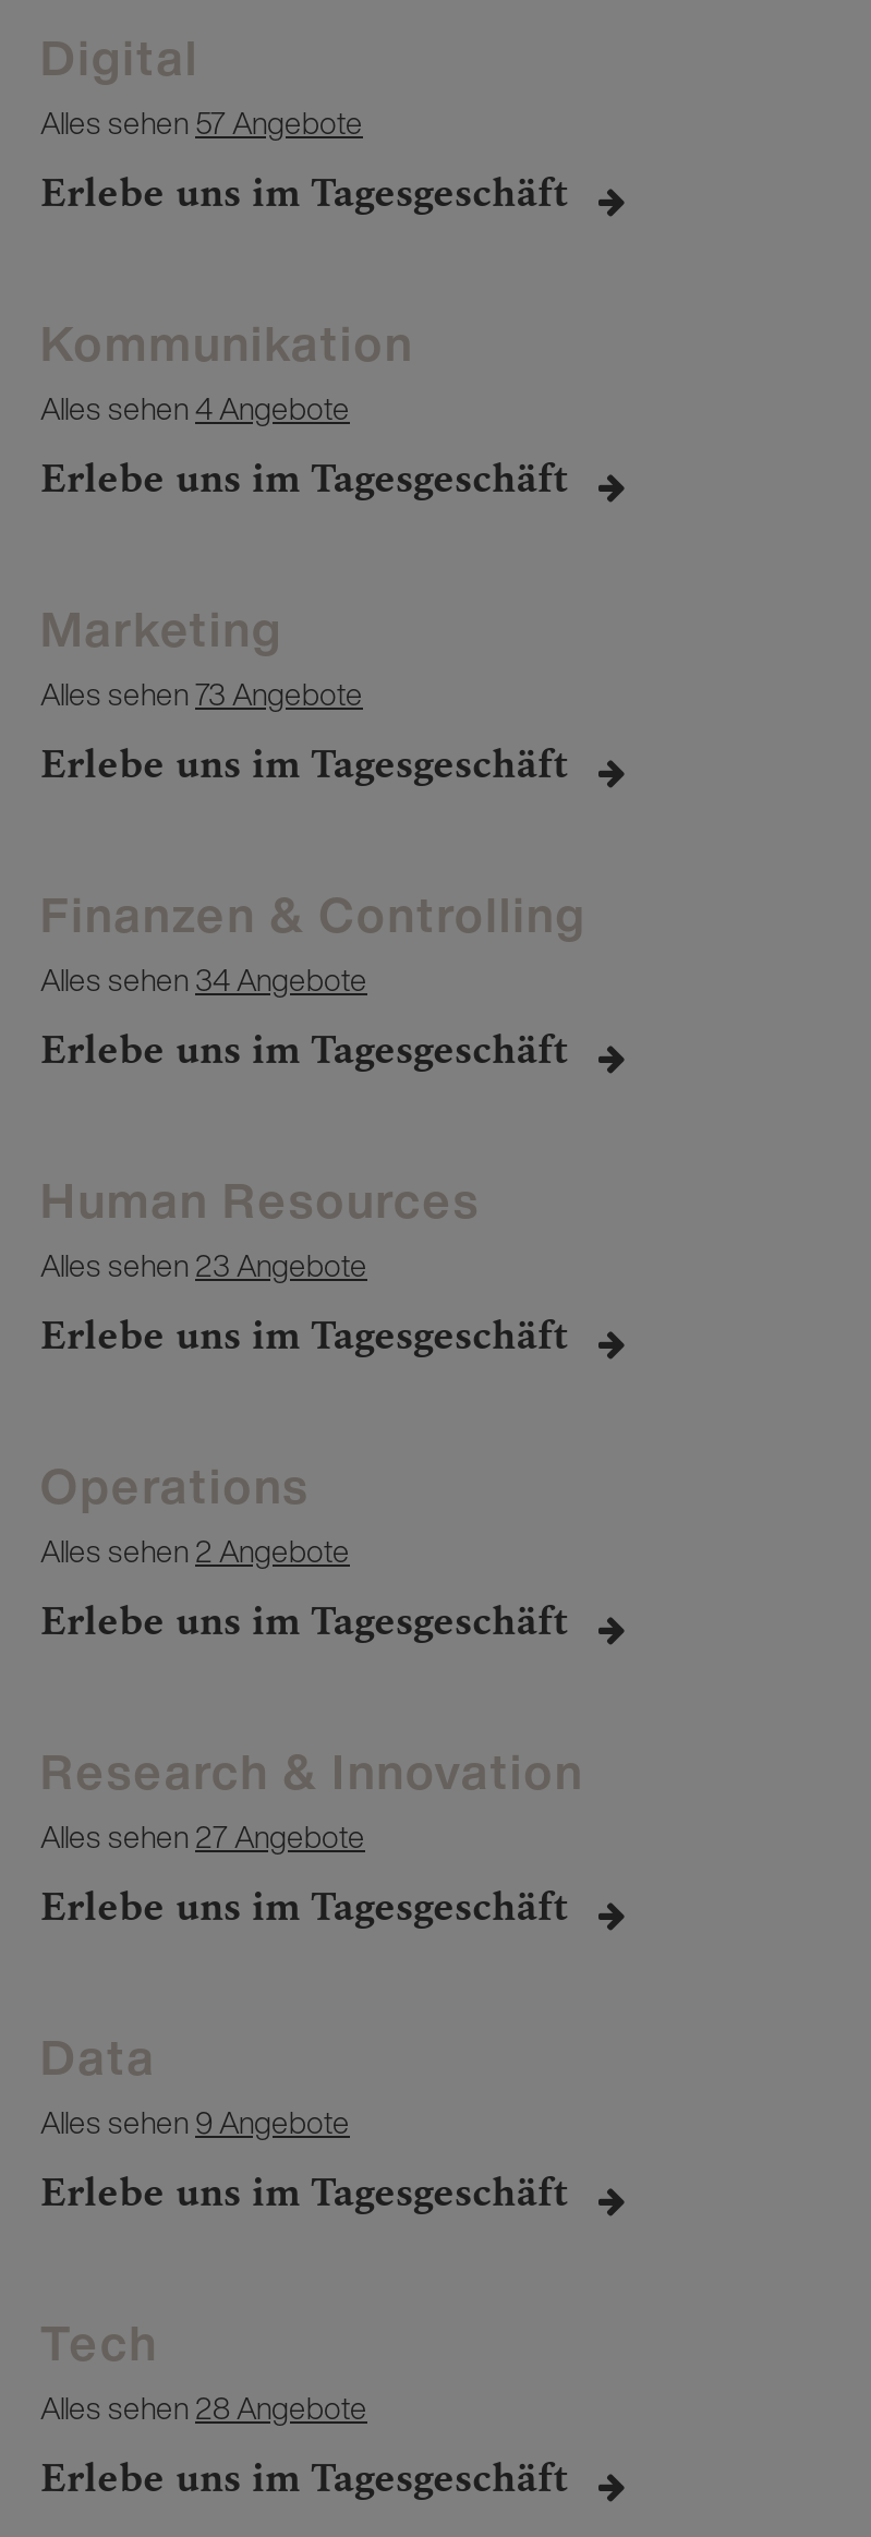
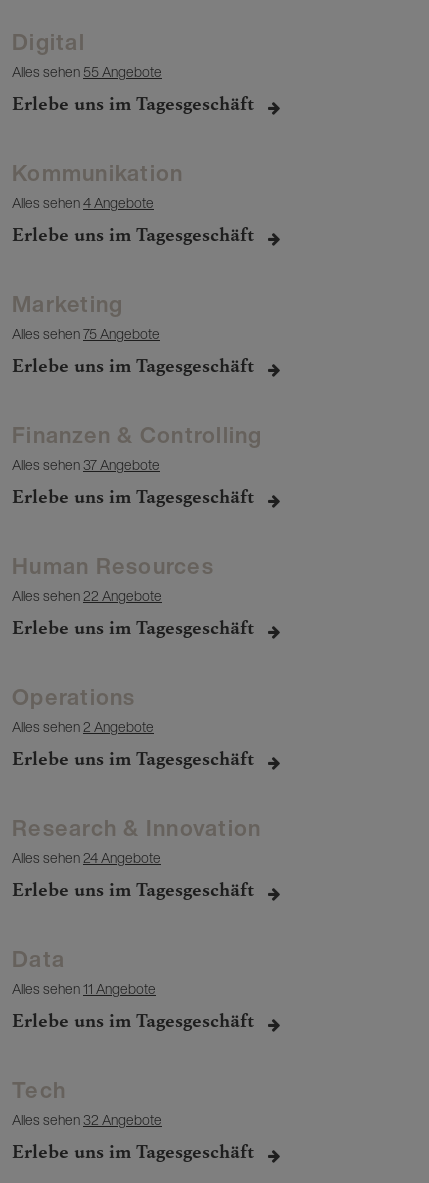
- Alles sehen 57 Angebote
+ Alles sehen 55 Angebote

- Alles sehen73 Angebote
+ Alles sehen75 Angebote

- Alles sehen 34 Angebote
+ Alles sehen 37 Angebote

- Alles sehen 23 Angebote
+ Alles sehen 22 Angebote

- Alles sehen 27 Angebote
+ Alles sehen 24 Angebote

- Alles sehen 9 Angebote
+ Alles sehen 11 Angebote

- Alles sehen 28 Angebote
+ Alles sehen 32 Angebote
